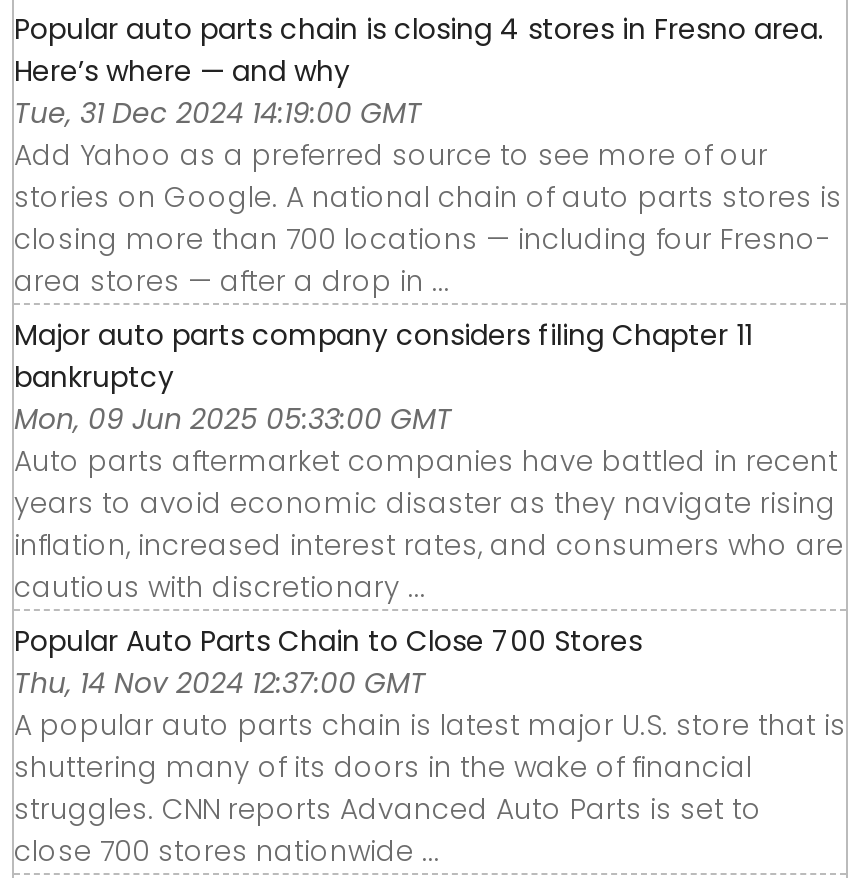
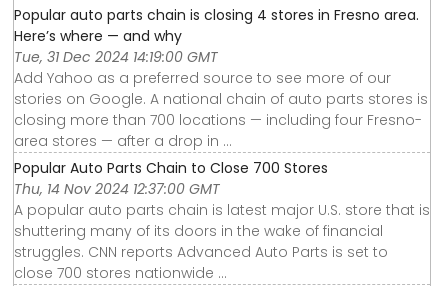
- Major auto parts company considers filing Chapter 11
- bankruptcy
- Mon, 09 Jun 2025 05:33:00 GMT
- Auto parts aftermarket companies have battled in recent
- years to avoid economic disaster as they navigate rising
- inflation, increased interest rates, and consumers who are
- cautious with discretionary ...
